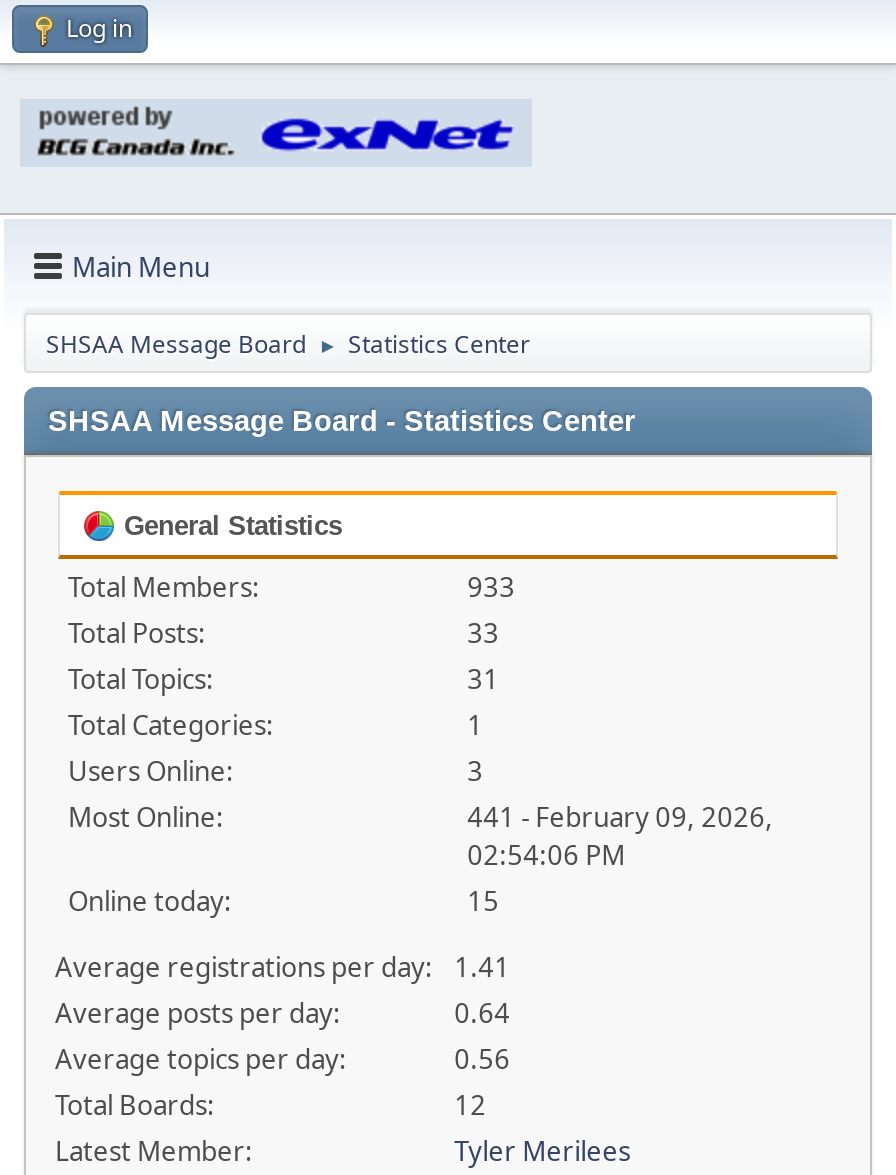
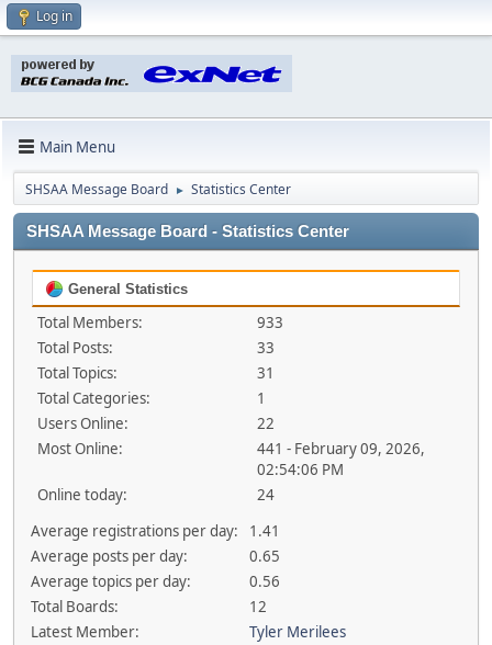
- 3
+ 22

- 15
+ 24

- 0.64
+ 0.65
